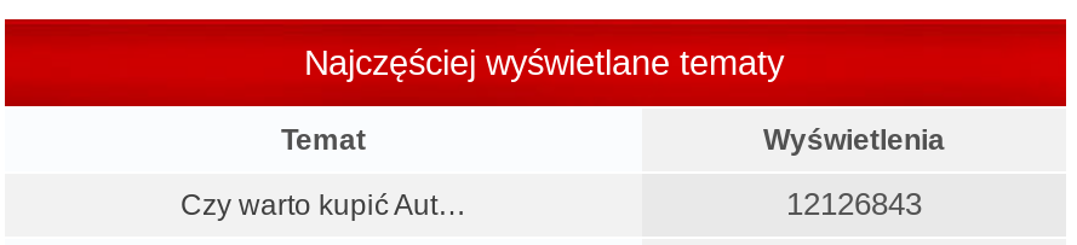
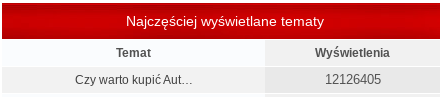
- 12126843
+ 12126405
